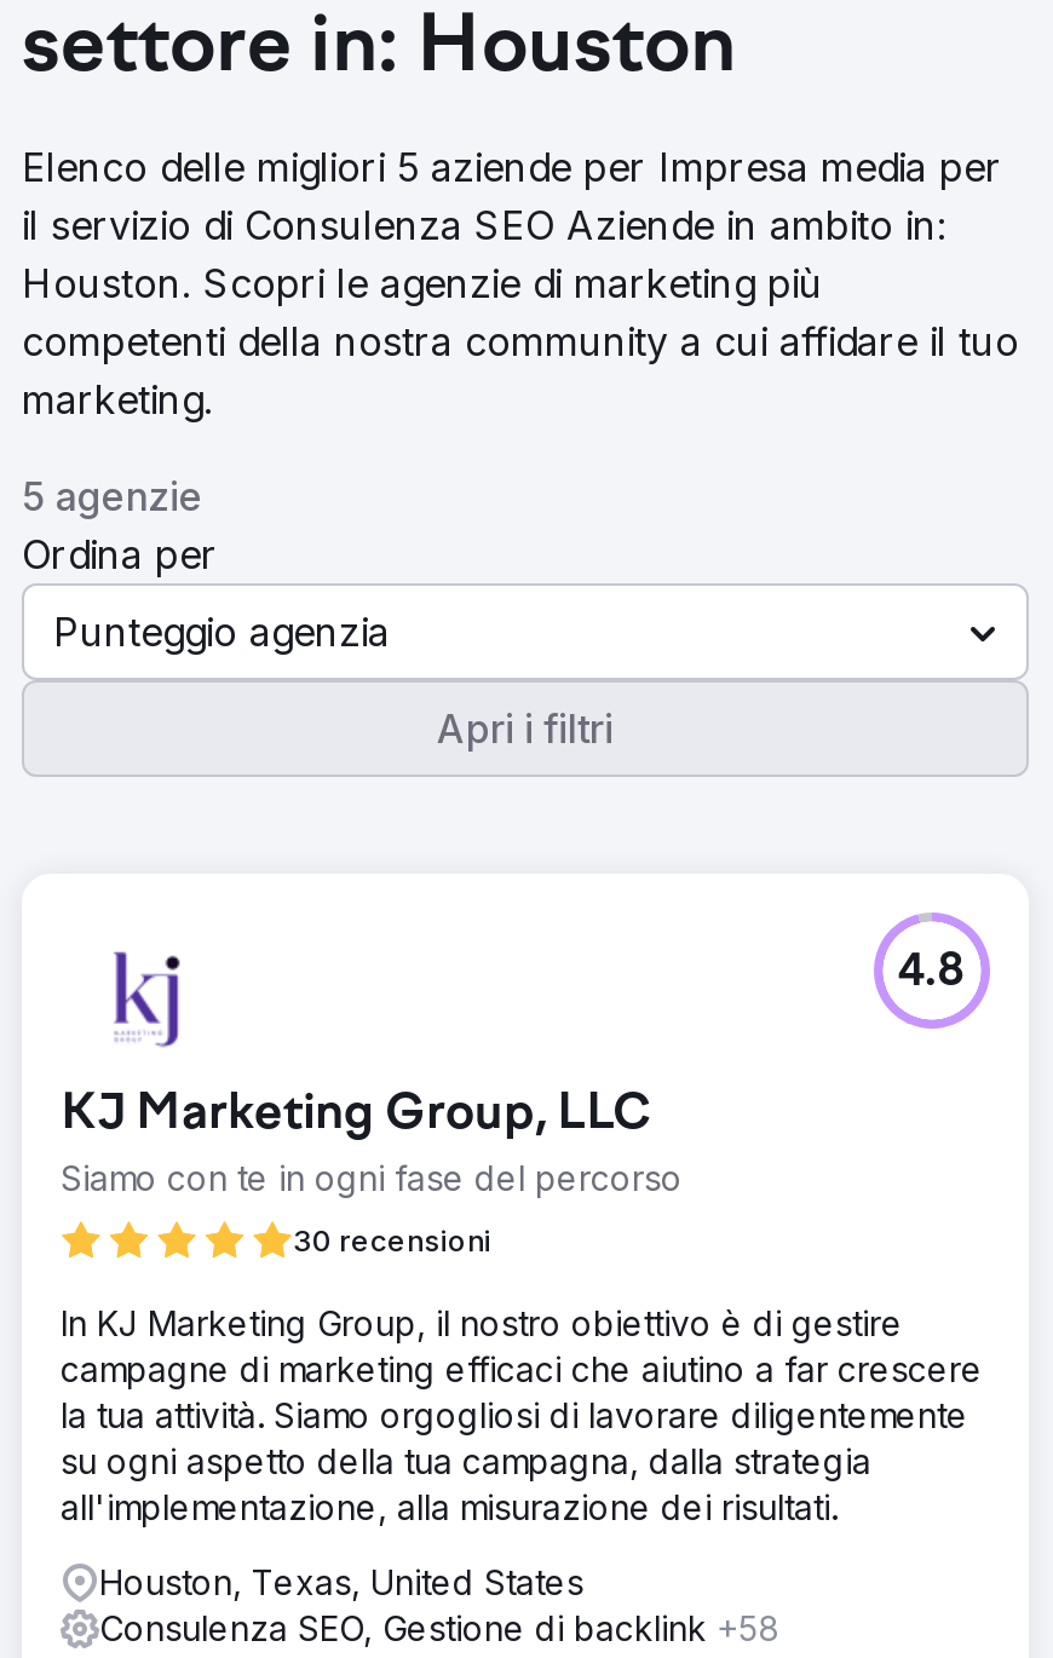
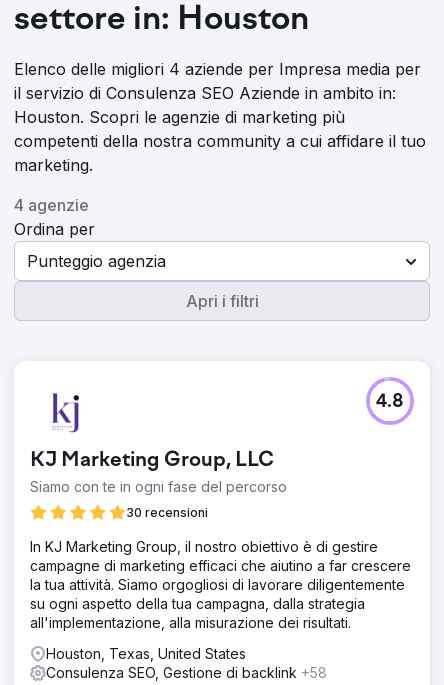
- Elenco delle migliori 5 aziende per Impresa media per
+ Elenco delle migliori 4 aziende per Impresa media per

- 5 agenzie
+ 4 agenzie
